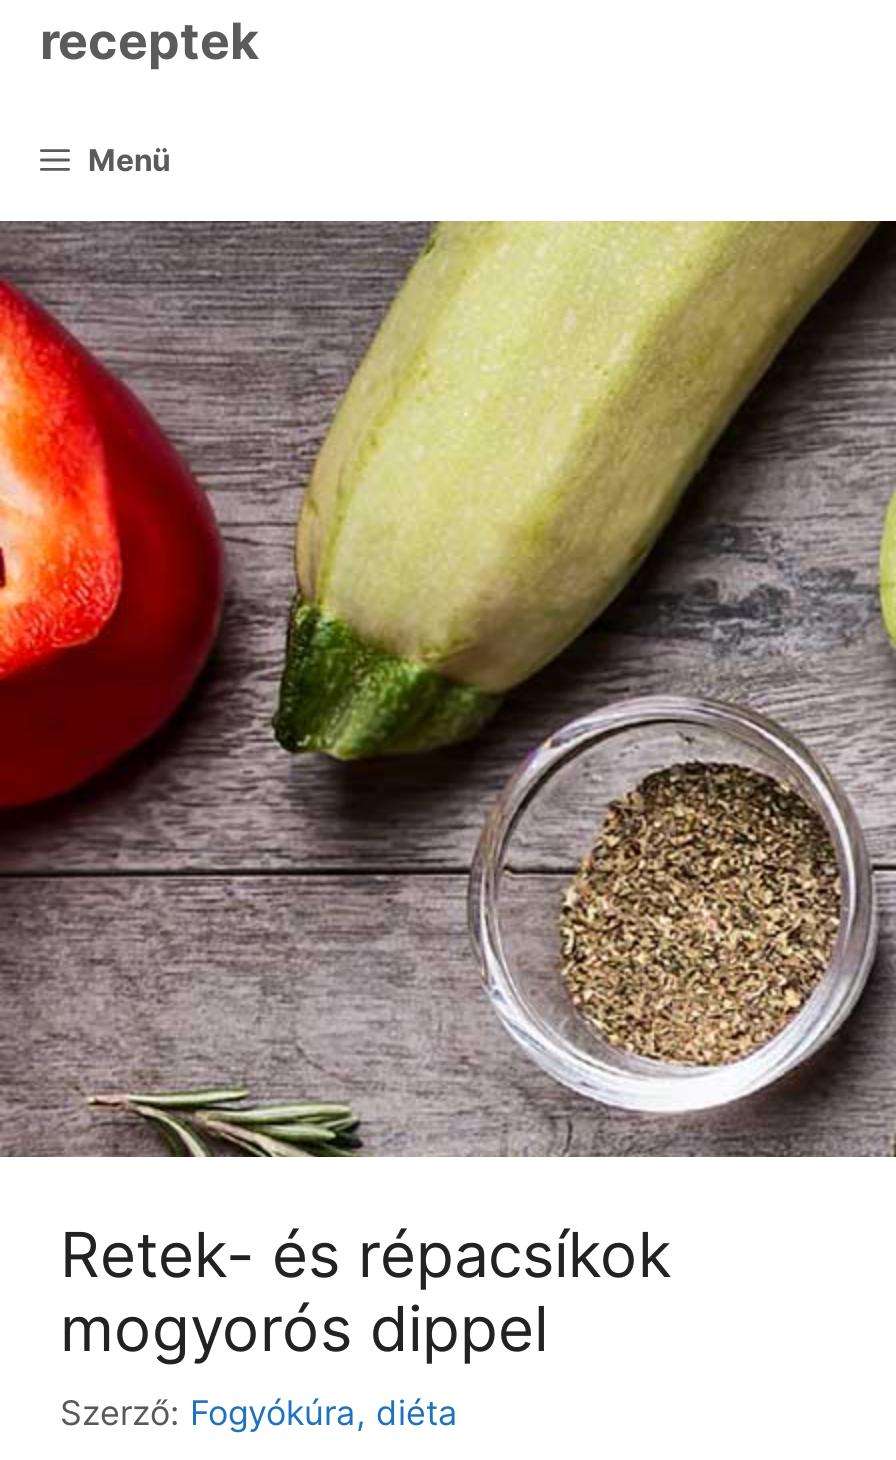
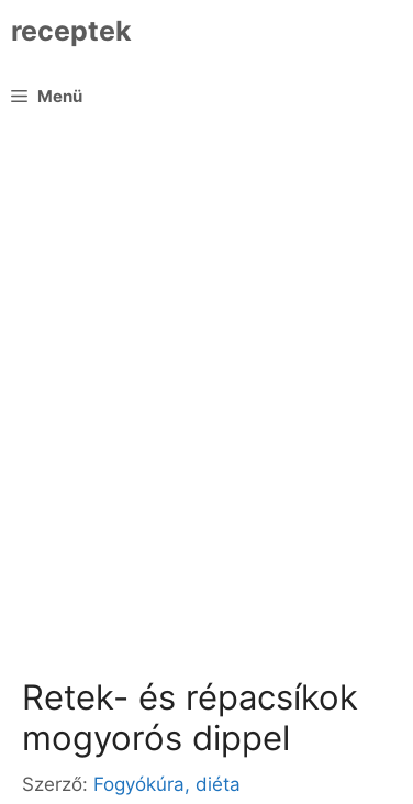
- [image]
